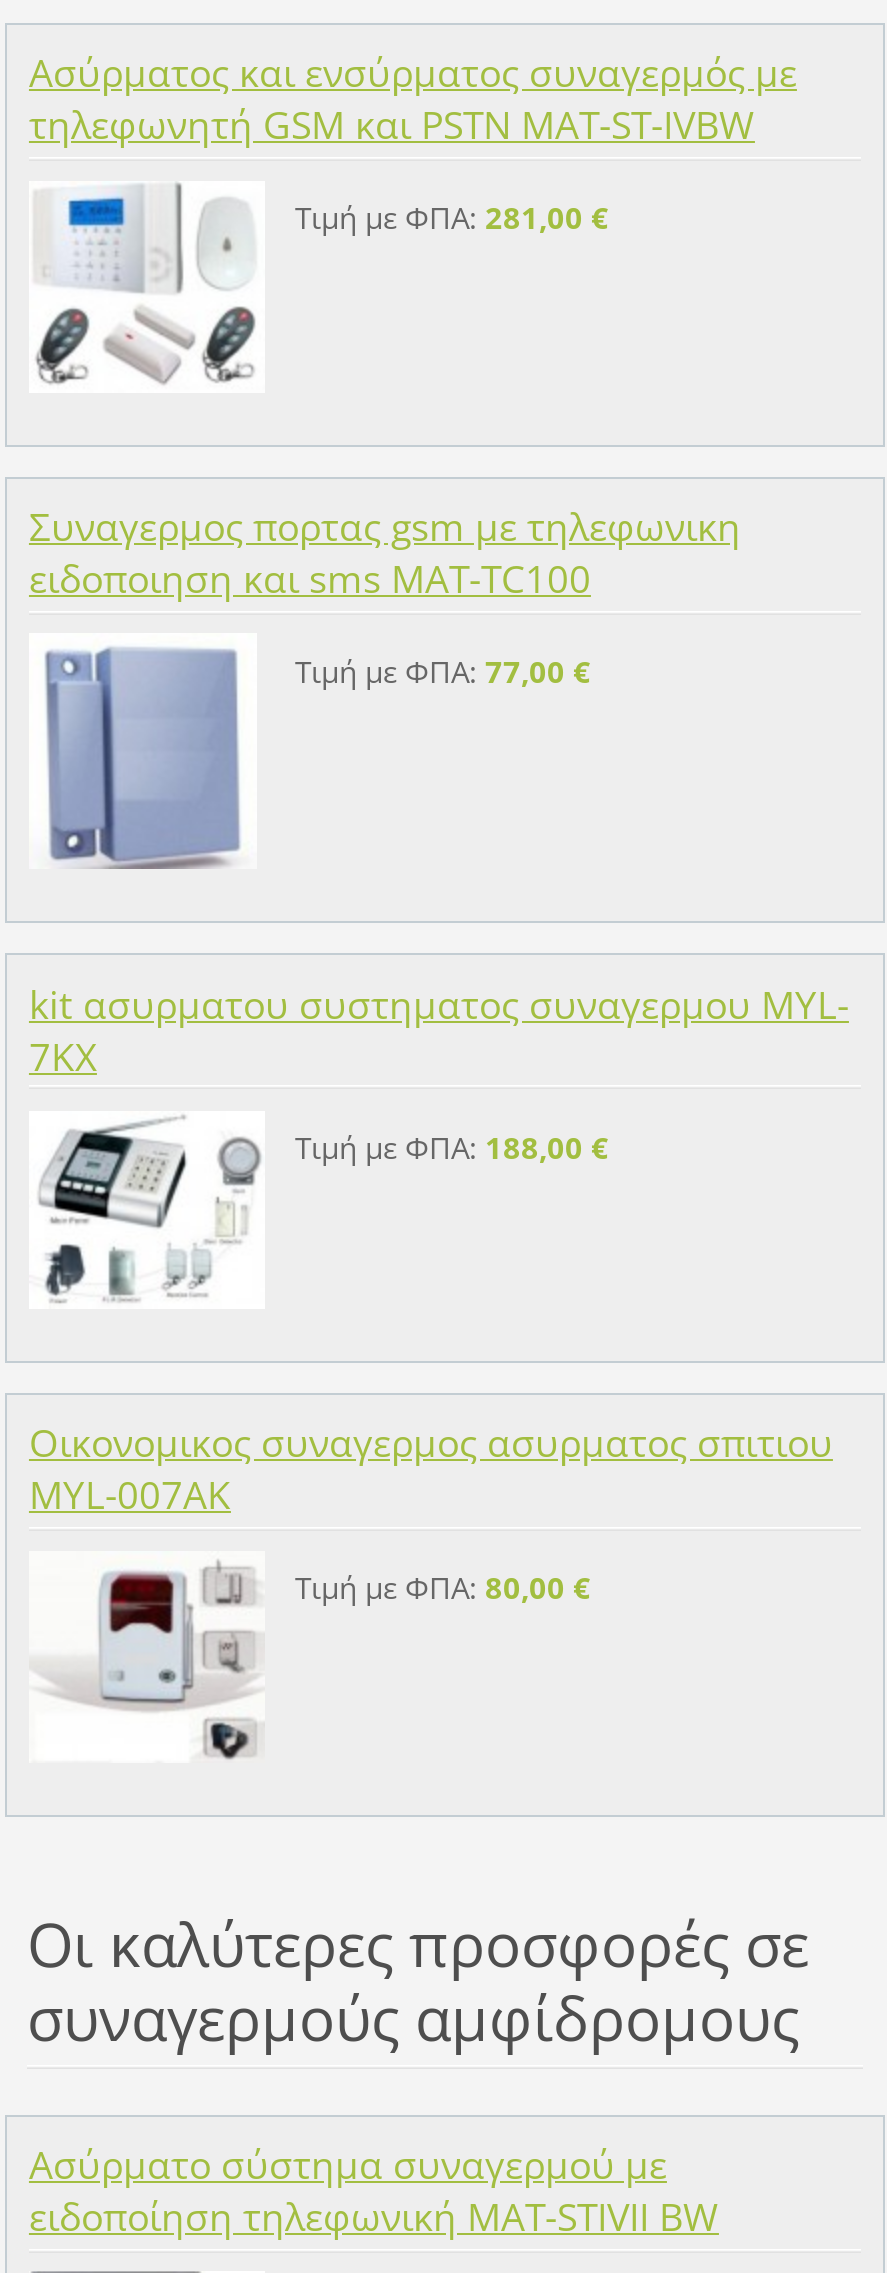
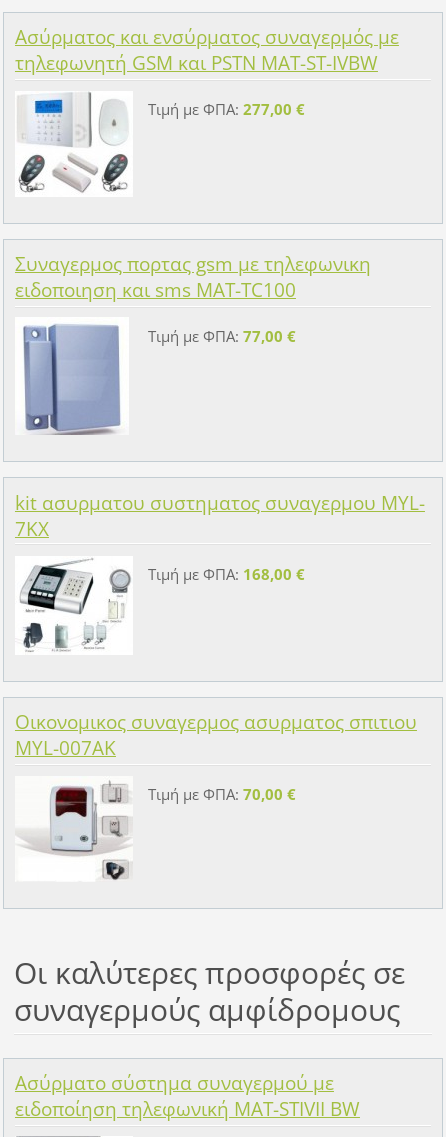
- Τιμή με ΦΠΑ: 281,00 €
+ Τιμή με ΦΠΑ: 277,00 €

- Τιμή με ΦΠΑ: 188,00 €
+ Τιμή με ΦΠΑ: 168,00 €

- Τιμή με ΦΠΑ: 80,00 €
+ Τιμή με ΦΠΑ: 70,00 €
